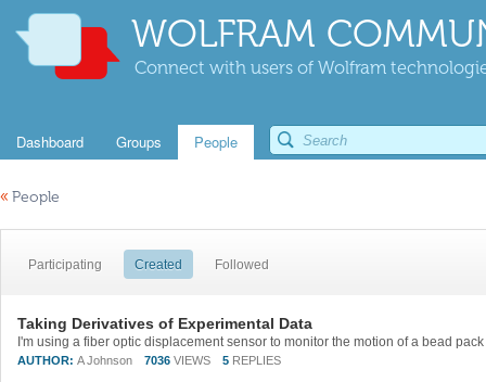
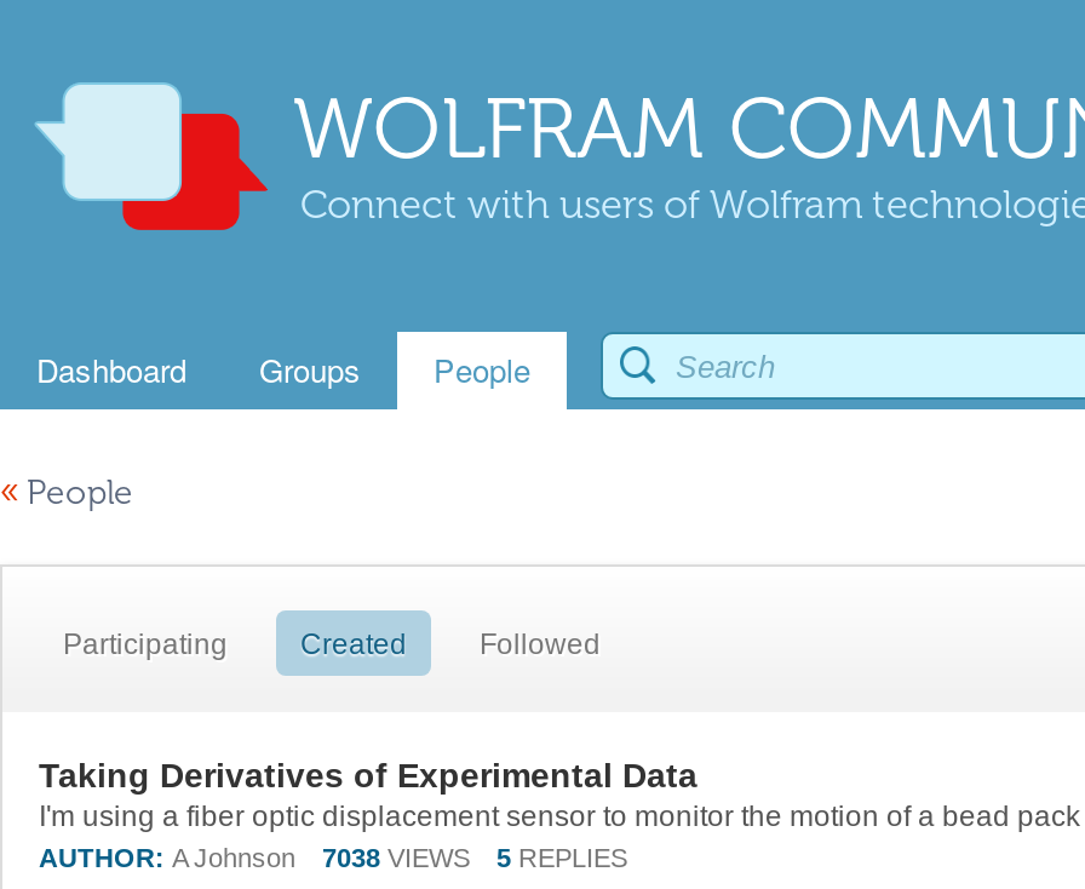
- AUTHOR: A Johnson 7036 VIEWS 5 REPLIES
+ AUTHOR: A Johnson 7038 VIEWS 5 REPLIES
